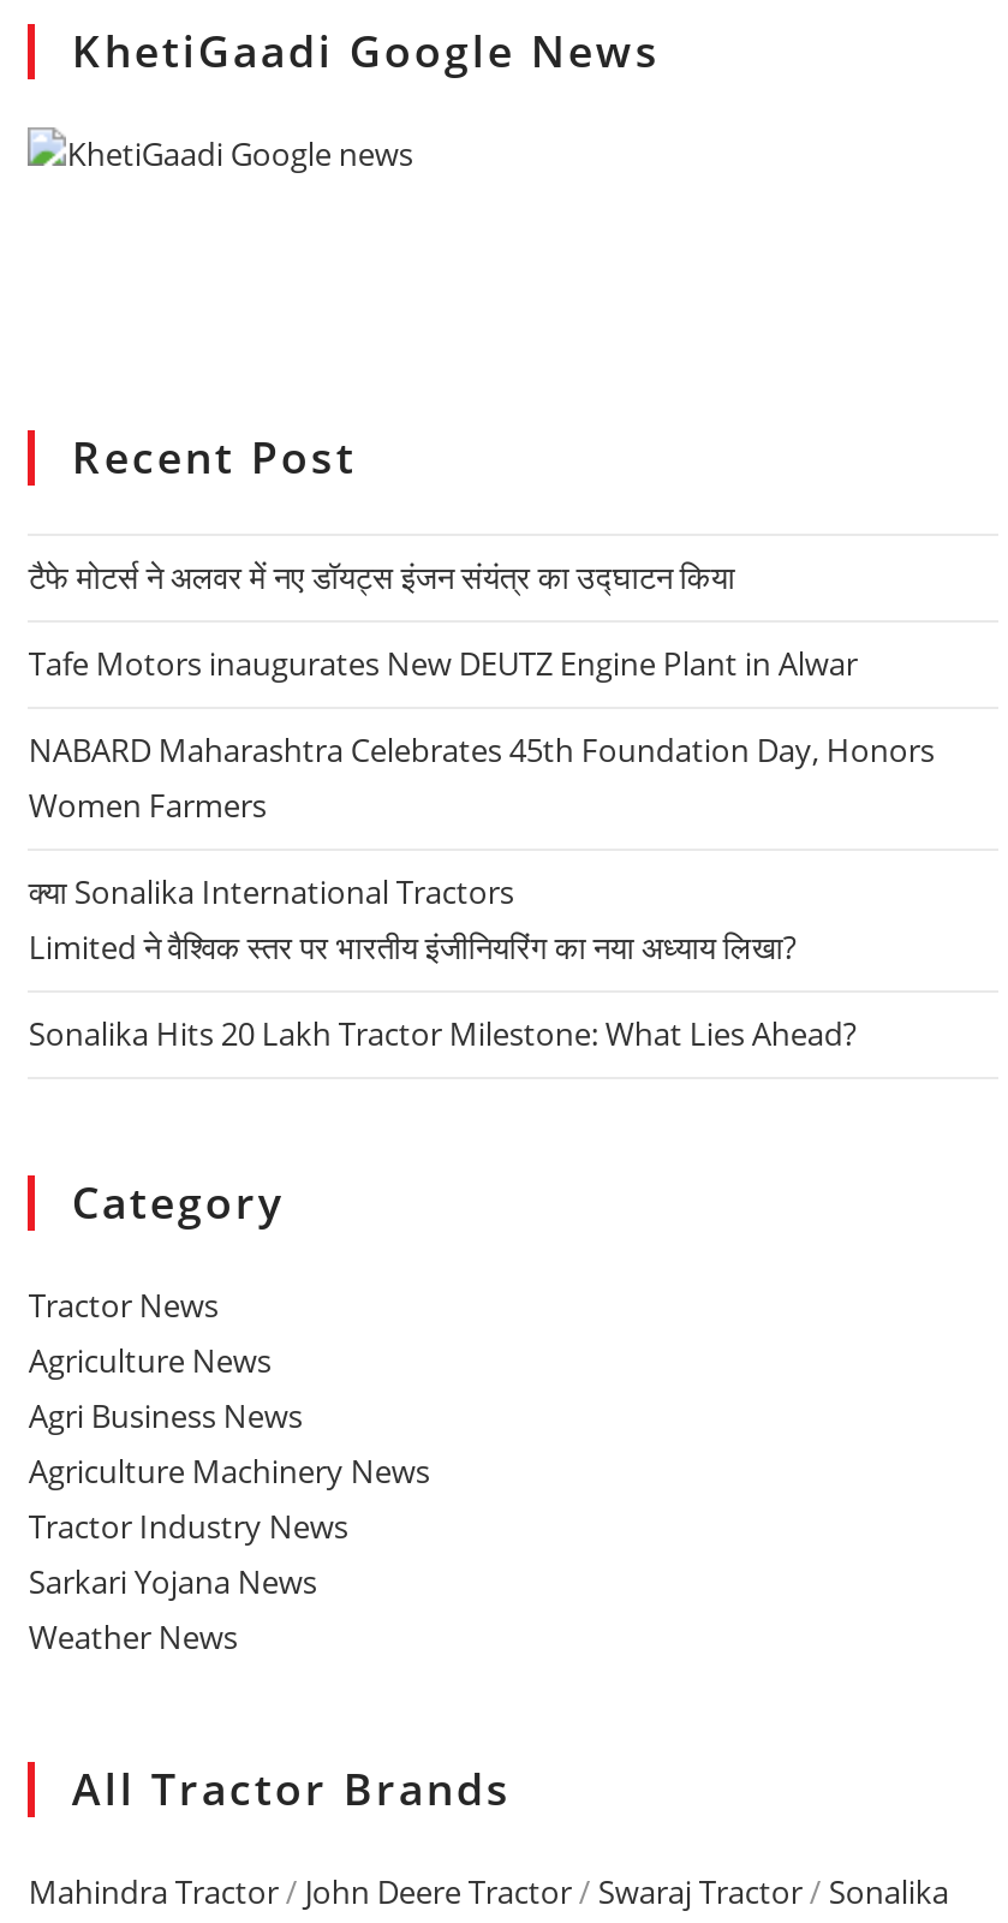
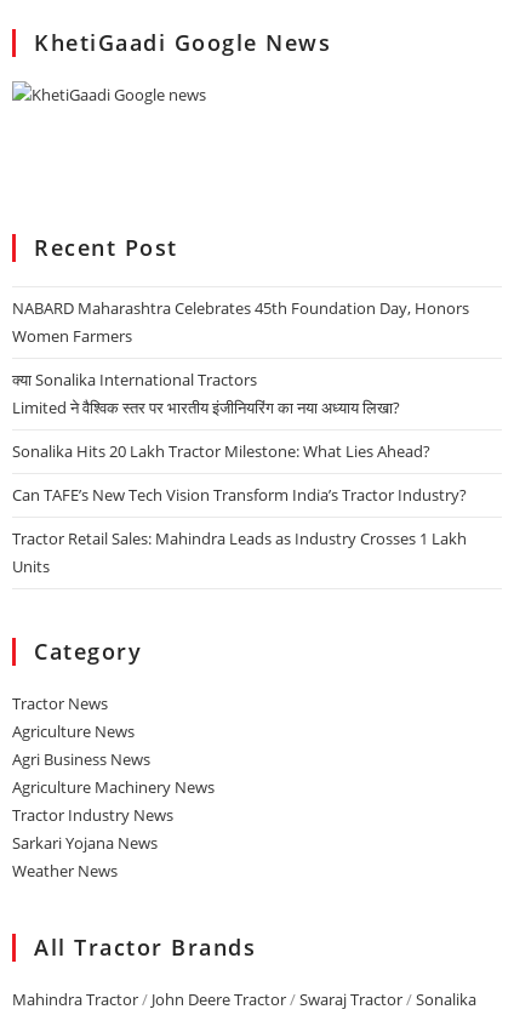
- टैफे मोटर्स ने अलवर में नए डॉयट्स इंजन संयंत्र का उद्घाटन किया
- Tafe Motors inaugurates New DEUTZ Engine Plant in Alwar

moved up: NABARD Maharashtra Celebrates 45th Foundation Day, Honors | Women Farmers | क्या Sonalika International Tractors | Limited ने वैश्विक स्तर पर भारतीय इंजीनियरिंग का नया अध्याय लिखा? | Sonalika Hits 20 Lakh Tractor Milestone: What Lies Ahead?

+ Can TAFE’s New Tech Vision Transform India’s Tractor Industry?
+ Tractor Retail Sales: Mahindra Leads as Industry Crosses 1 Lakh
+ Units
